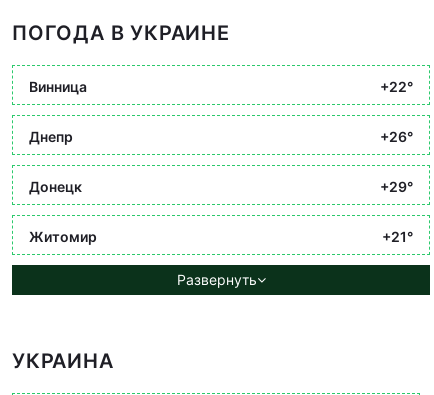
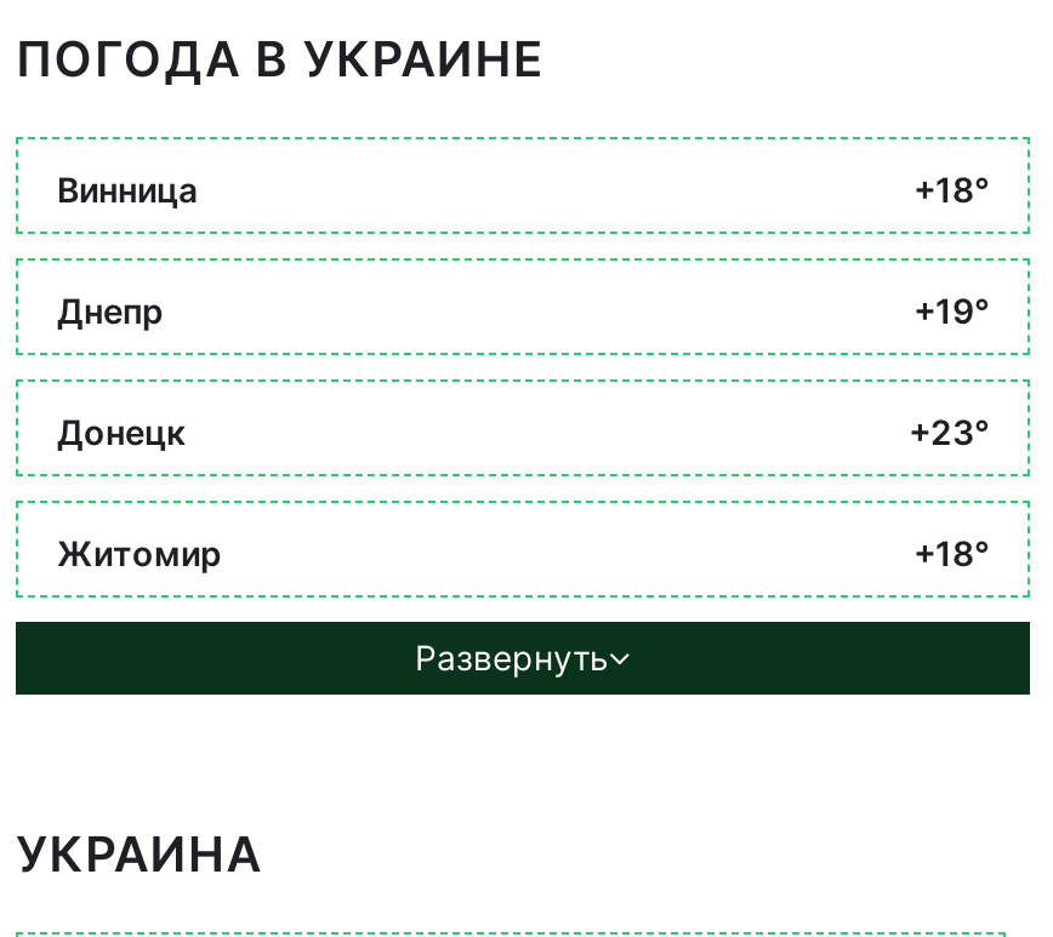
- +22°
+ +18°

- +26°
+ +19°

- +29°
+ +23°

- +21°
+ +18°
